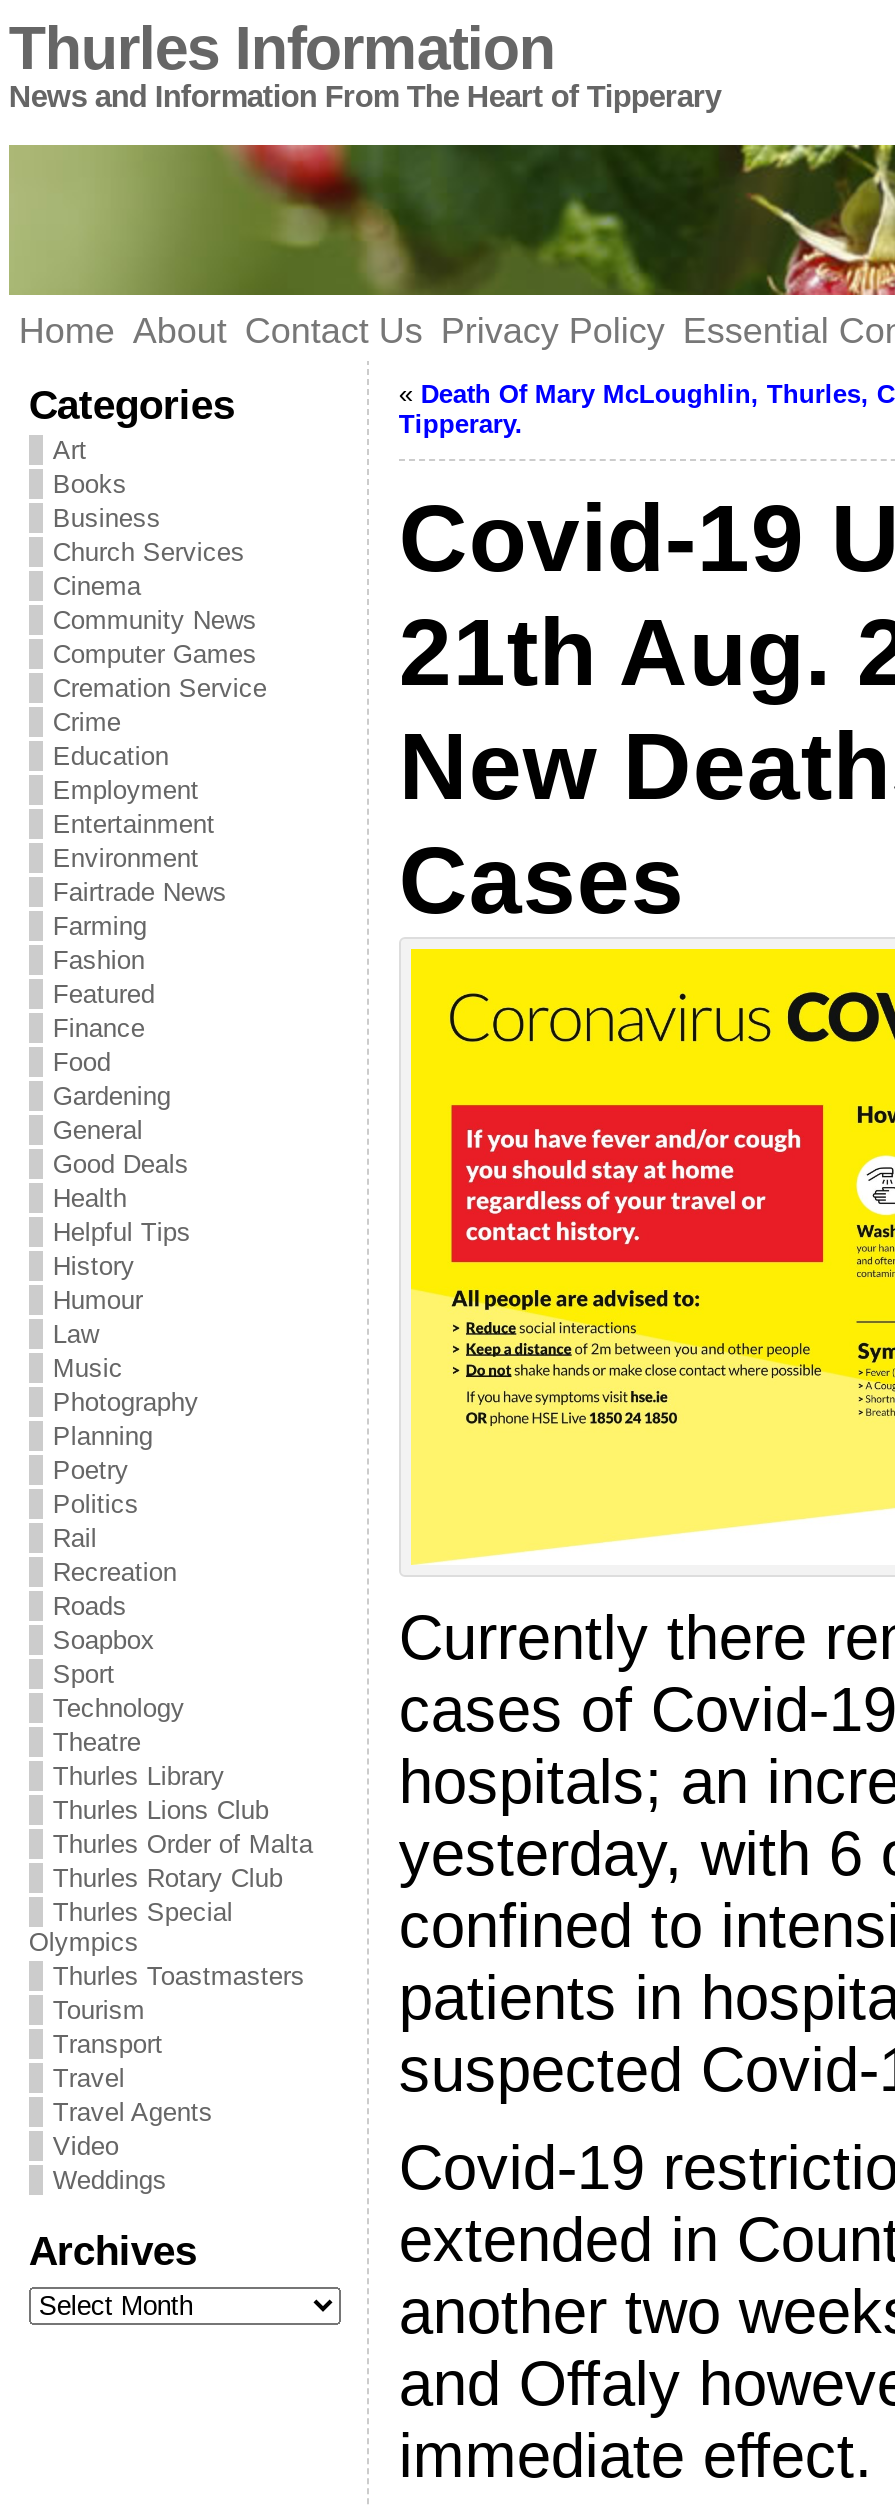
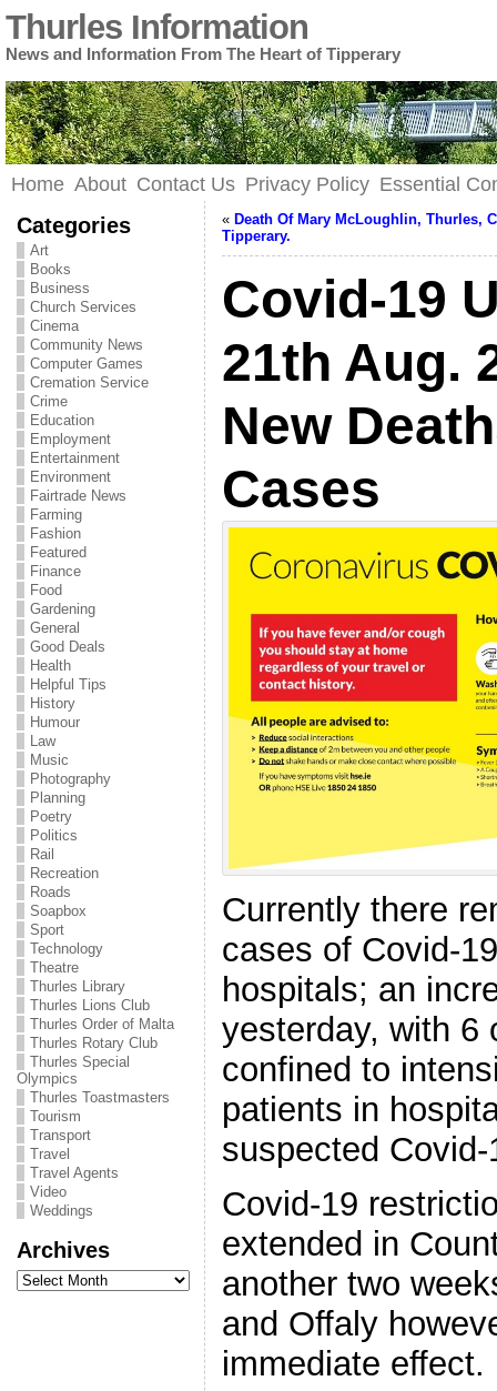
- [image]
+ [image]
